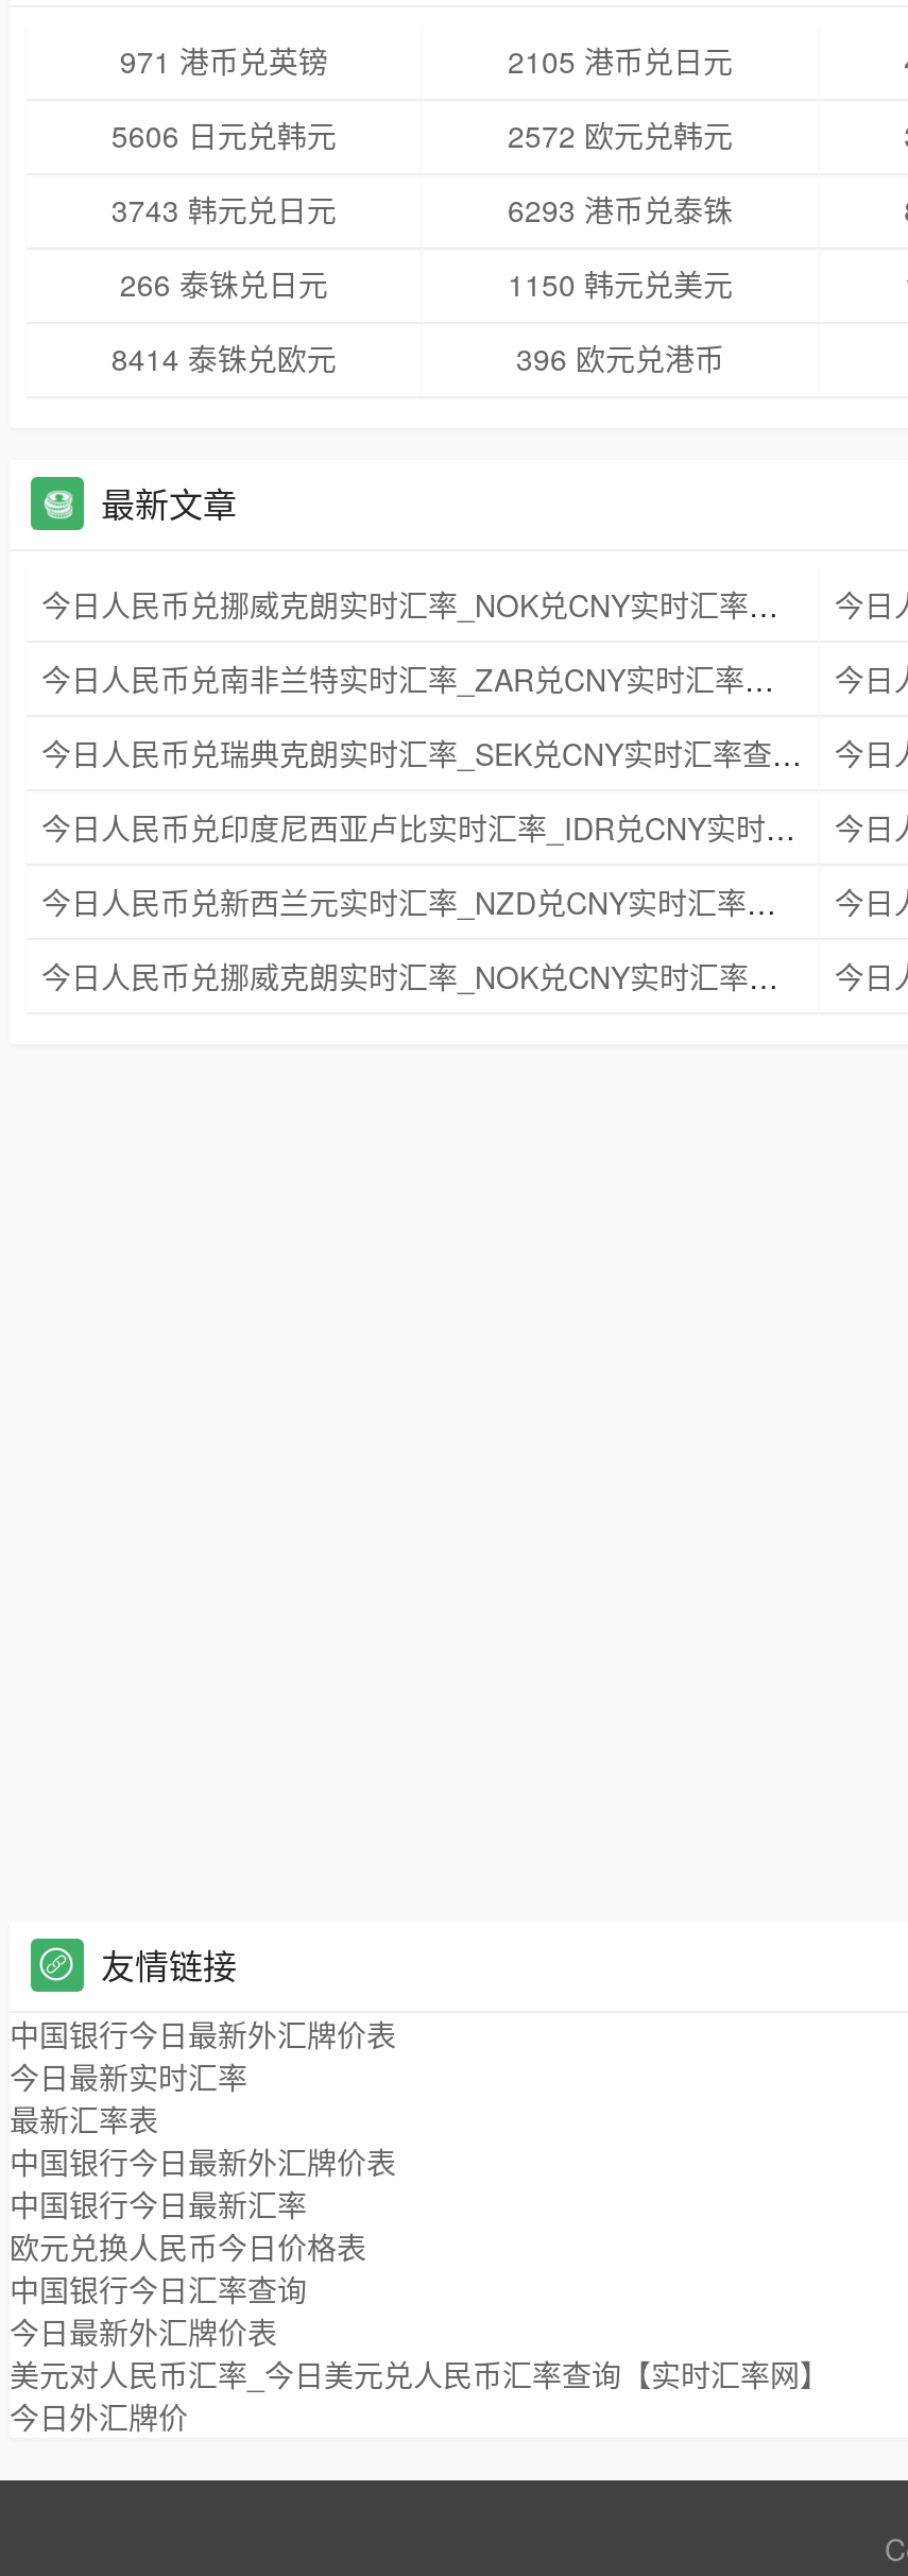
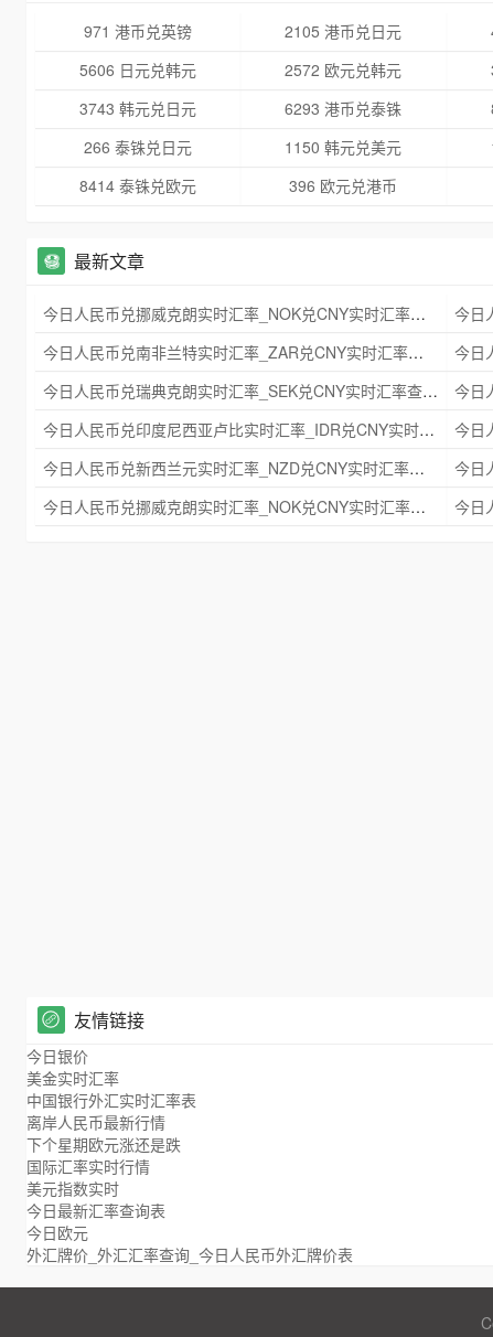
- 中国银行今日最新外汇牌价表
- 今日最新实时汇率
- 最新汇率表
- 中国银行今日最新外汇牌价表
- 中国银行今日最新汇率
- 欧元兑换人民币今日价格表
- 中国银行今日汇率查询
- 今日最新外汇牌价表
- 美元对人民币汇率_今日美元兑人民币汇率查询【实时汇率网】
- 今日外汇牌价
+ 今日银价
+ 美金实时汇率
+ 中国银行外汇实时汇率表
+ 离岸人民币最新行情
+ 下个星期欧元涨还是跌
+ 国际汇率实时行情
+ 美元指数实时
+ 今日最新汇率查询表
+ 今日欧元
+ 外汇牌价_外汇汇率查询_今日人民币外汇牌价表
